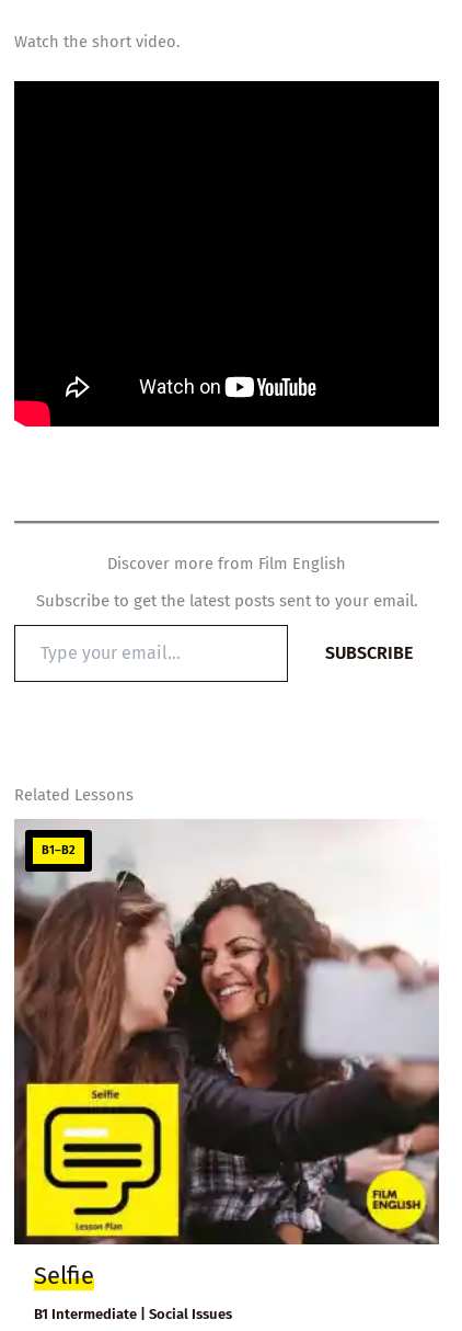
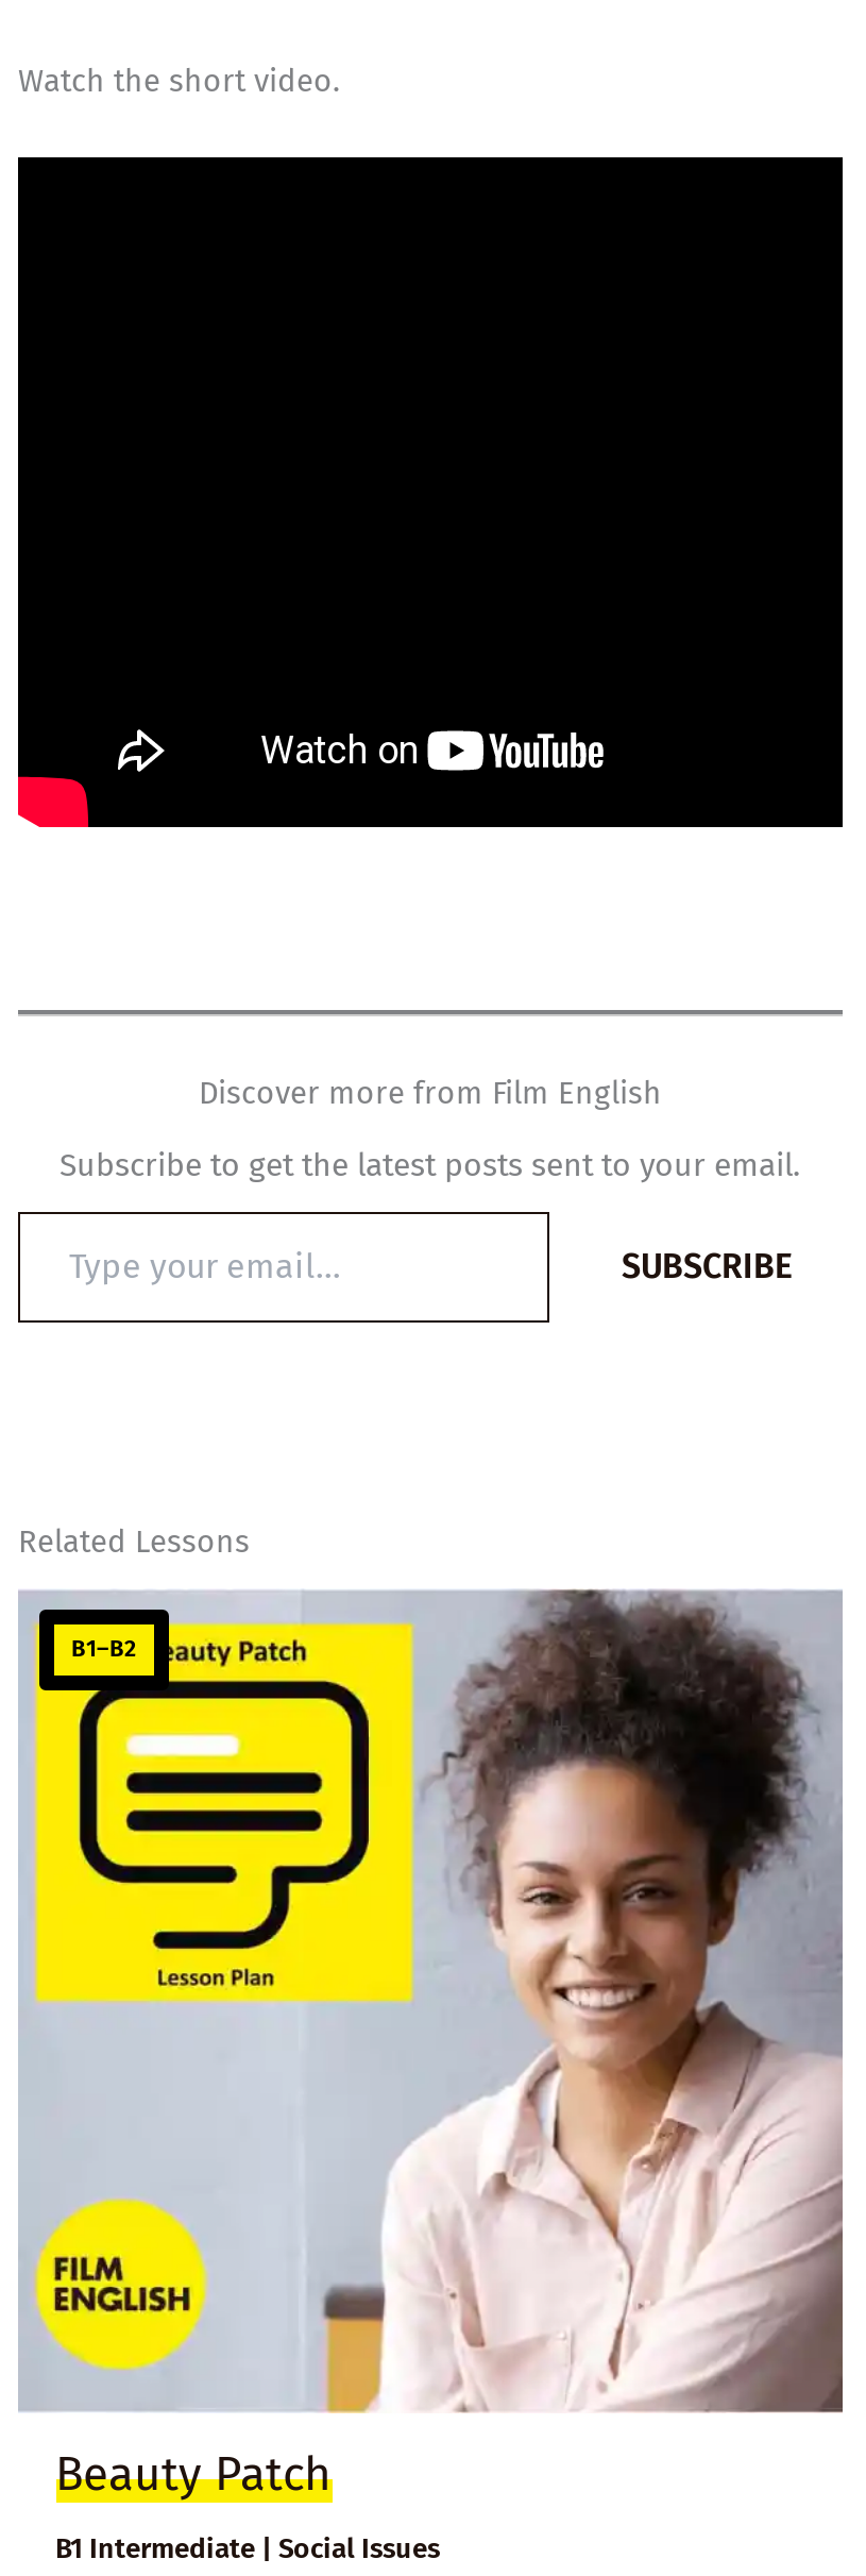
- [image]
- Selfie
+ [image]
+ Beauty Patch
